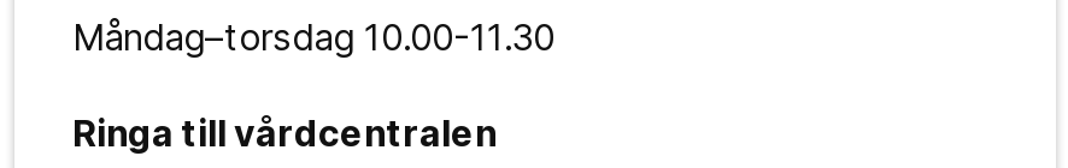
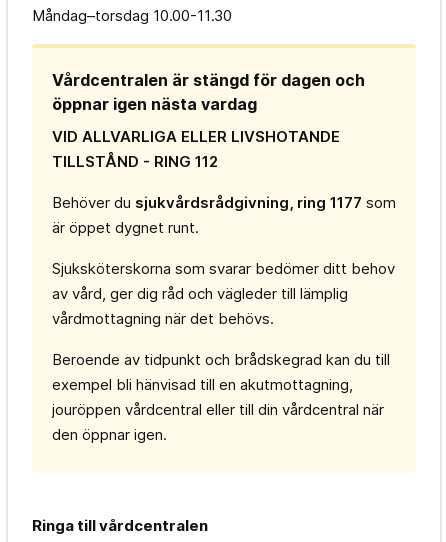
+ [image]
+ Vårdcentralen är stängd för dagen och
+ öppnar igen nästa vardag
+ VID ALLVARLIGA ELLER LIVSHOTANDE
+ TILLSTÅND - RING 112
+ Behöver du sjukvårdsrådgivning, ring 1177 som
+ är öppet dygnet runt.
+ Sjuksköterskorna som svarar bedömer ditt behov
+ av vård, ger dig råd och vägleder till lämplig
+ vårdmottagning när det behövs.
+ Beroende av tidpunkt och brådskegrad kan du till
+ exempel bli hänvisad till en akutmottagning,
+ jouröppen vårdcentral eller till din vårdcentral när
+ den öppnar igen.
